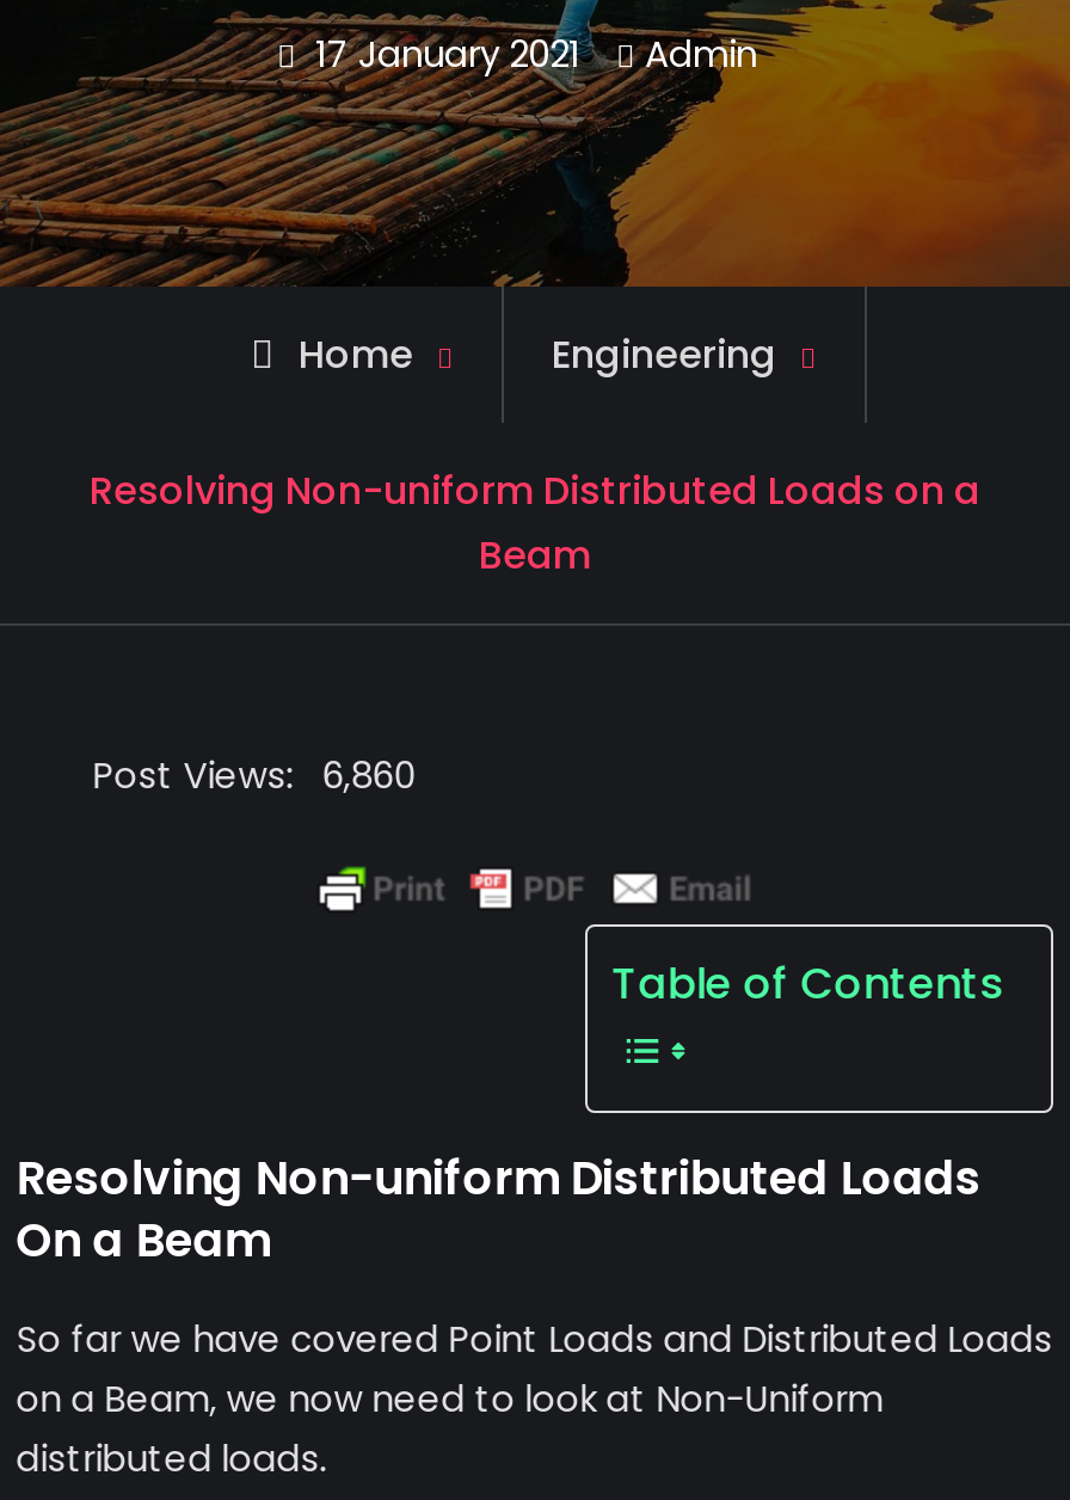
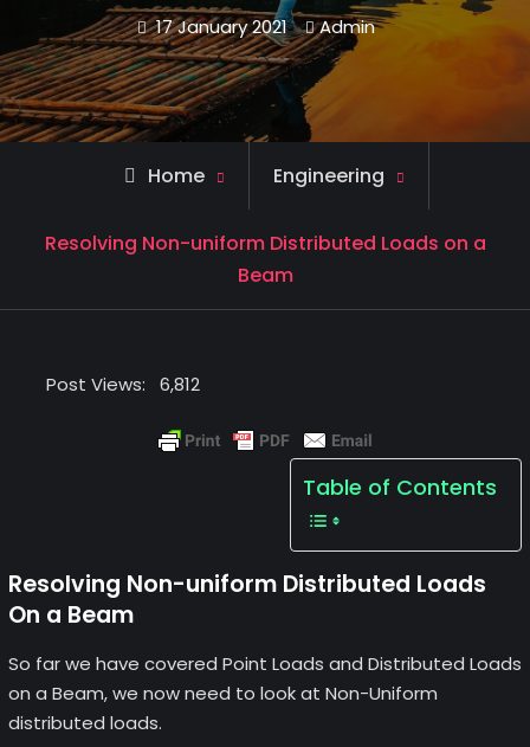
- Post Views: 6,860
+ Post Views: 6,812
